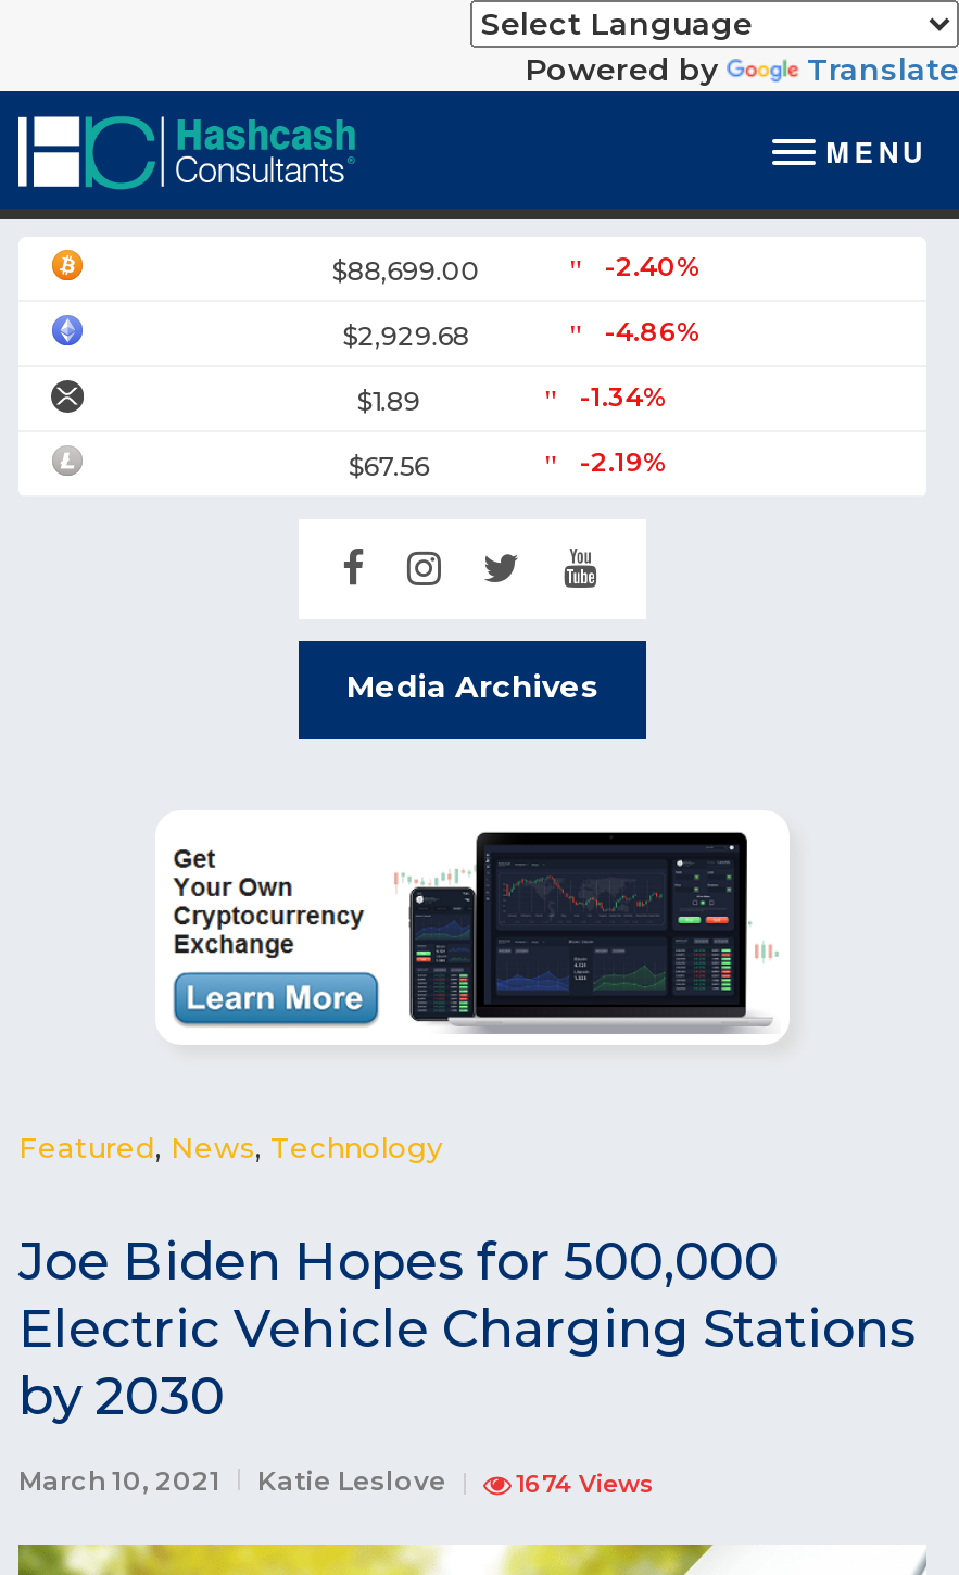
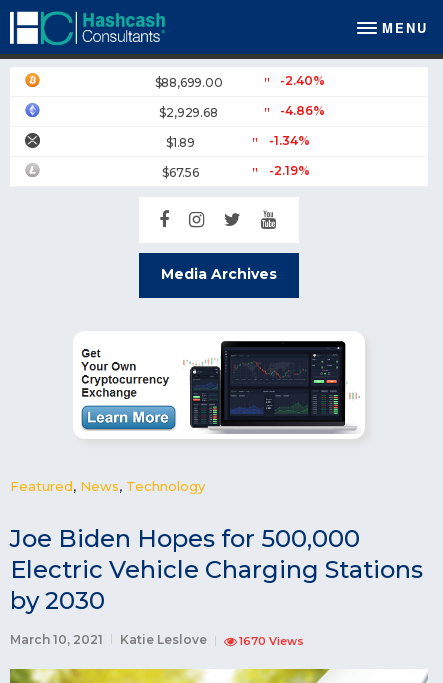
- Powered by
- Translate

- 1674 Views
+ 1670 Views
